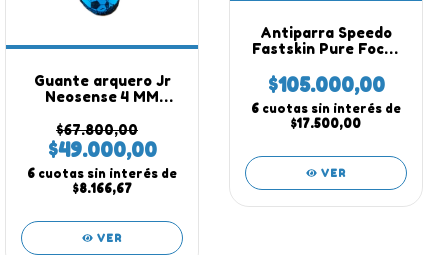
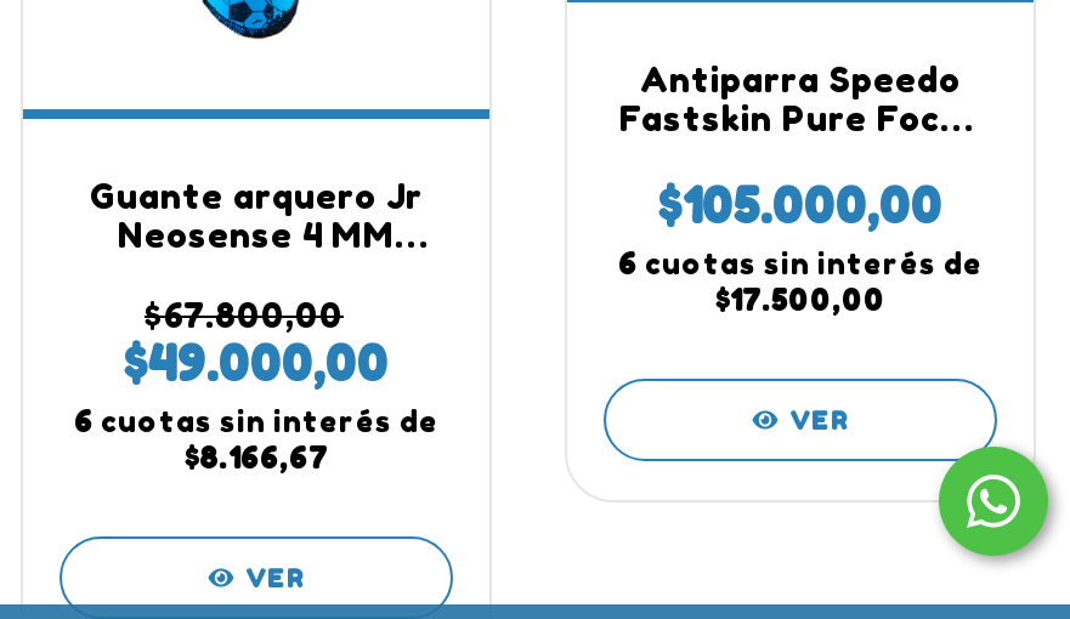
+ [image]
